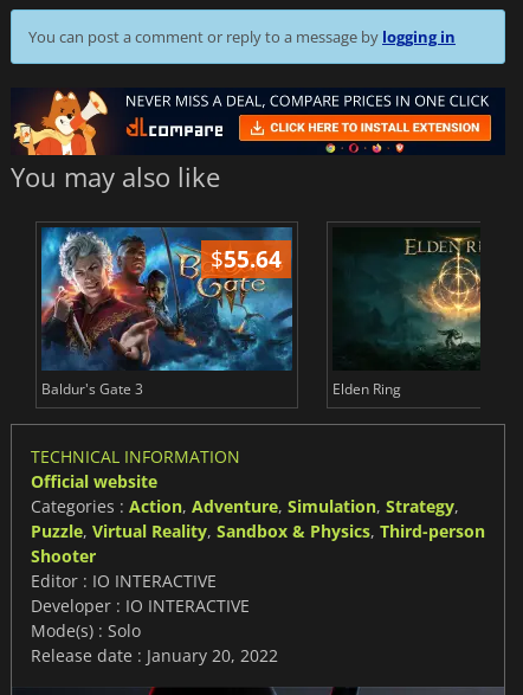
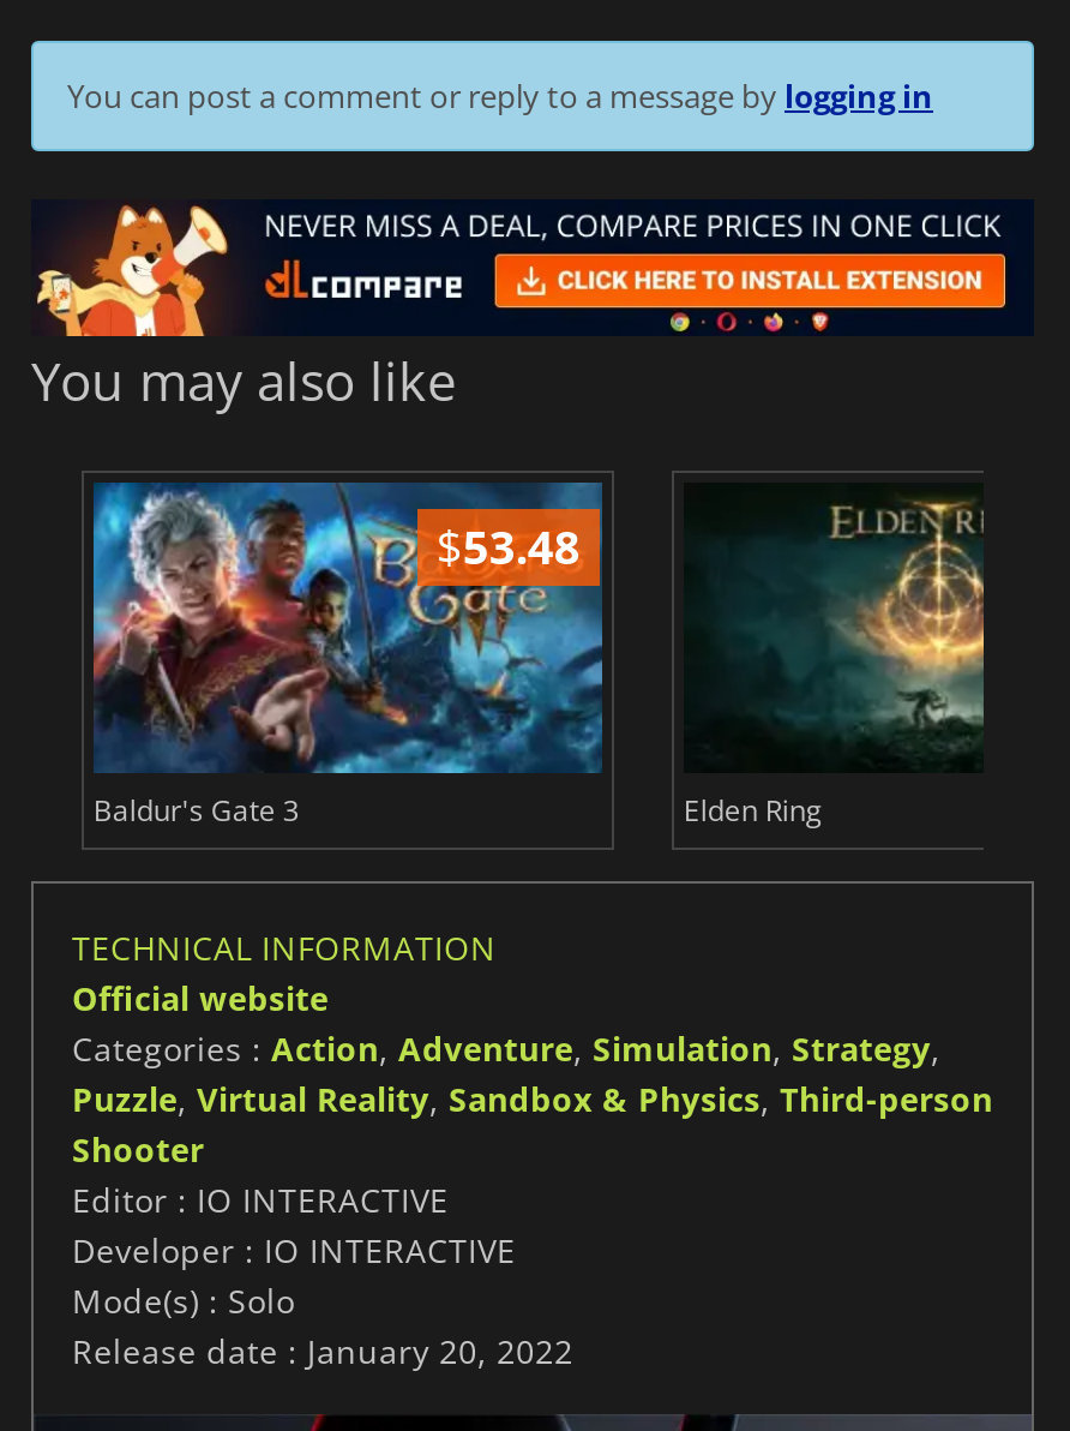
- $55.64
+ $53.48
